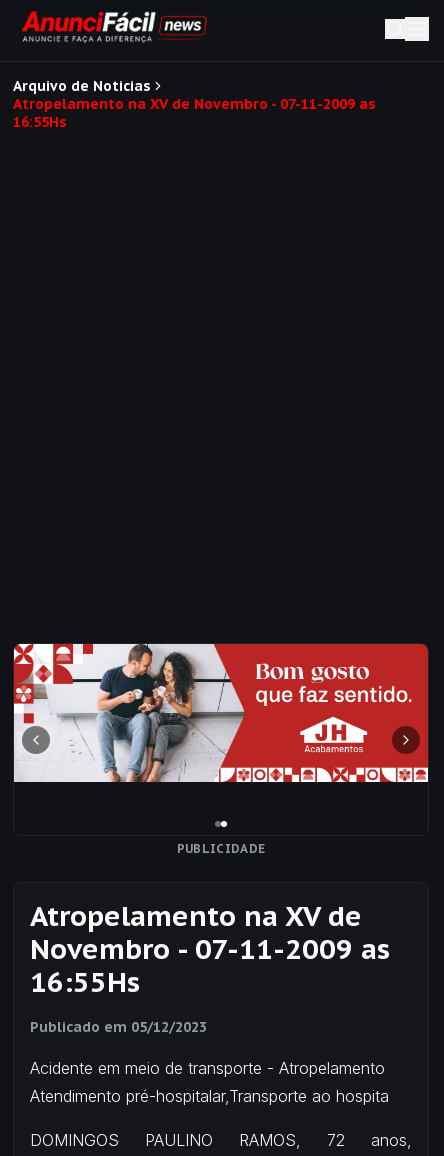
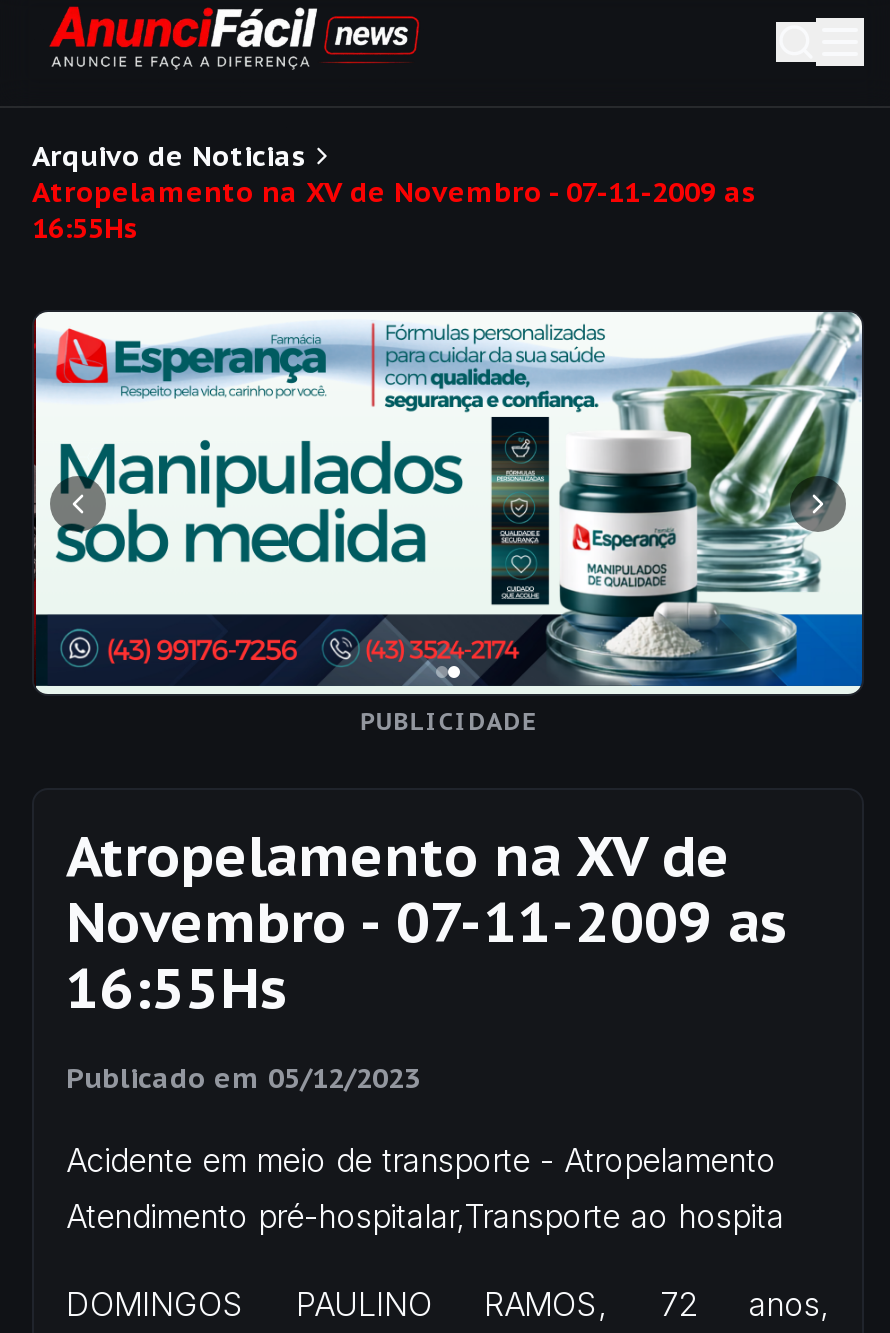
- [image]
+ [image]
